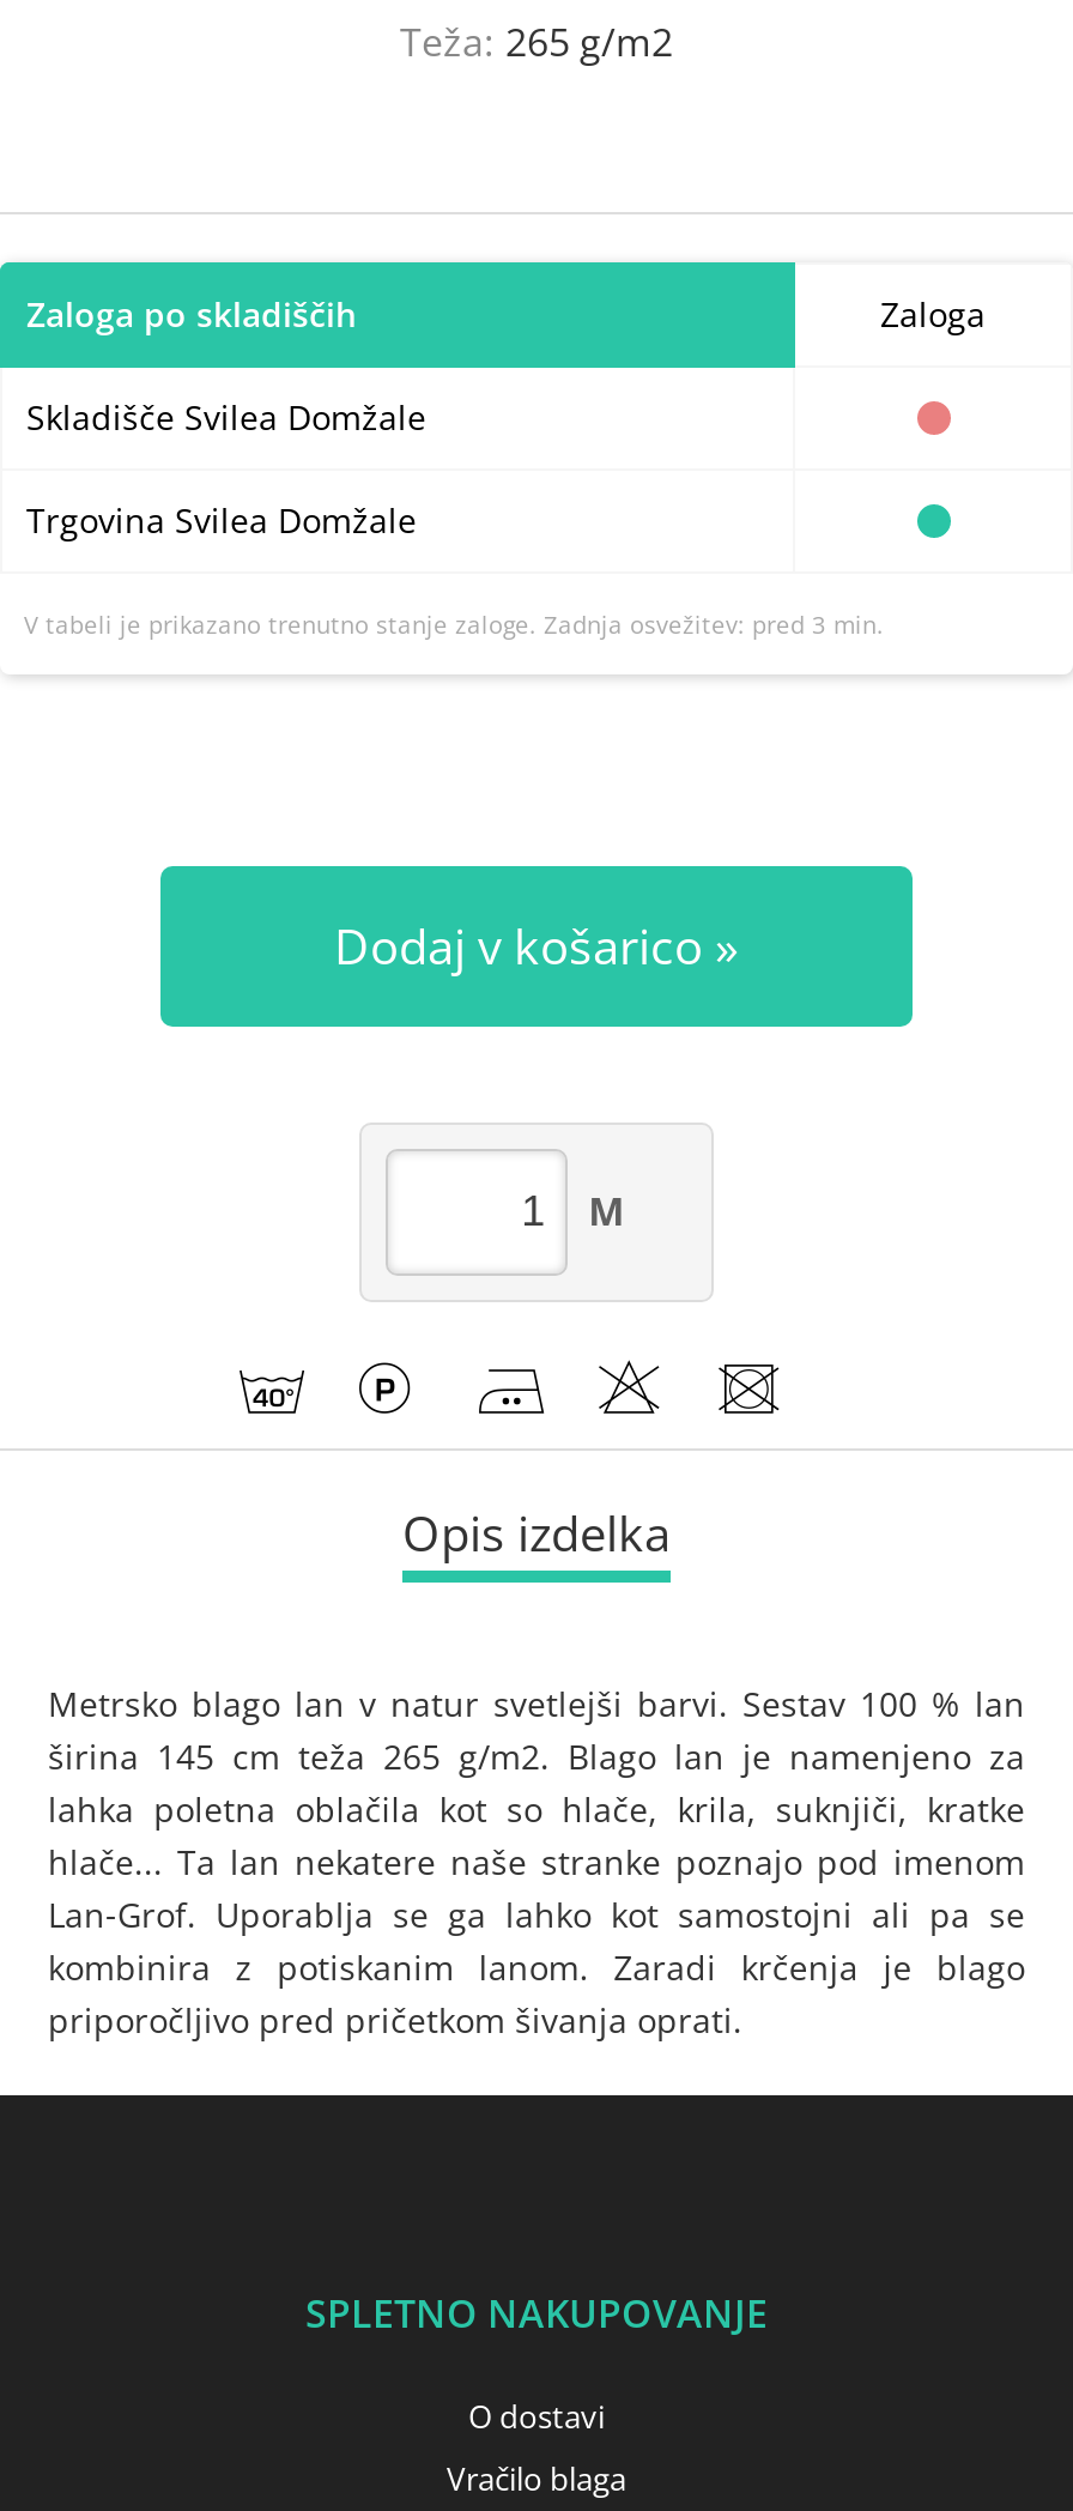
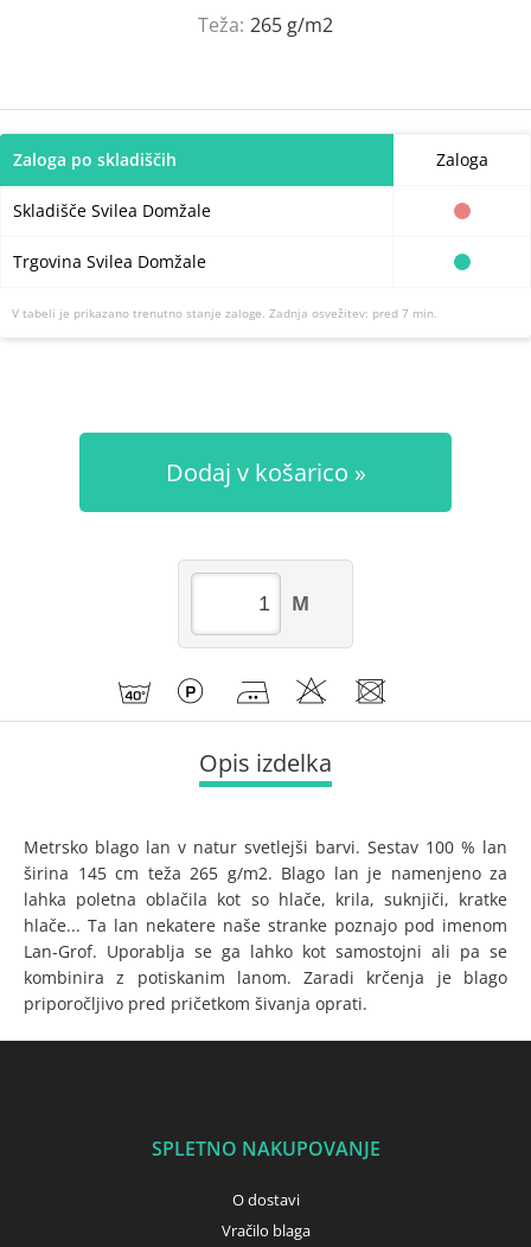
- V tabeli je prikazano trenutno stanje zaloge. Zadnja osvežitev: pred 3 min.
+ V tabeli je prikazano trenutno stanje zaloge. Zadnja osvežitev: pred 7 min.
